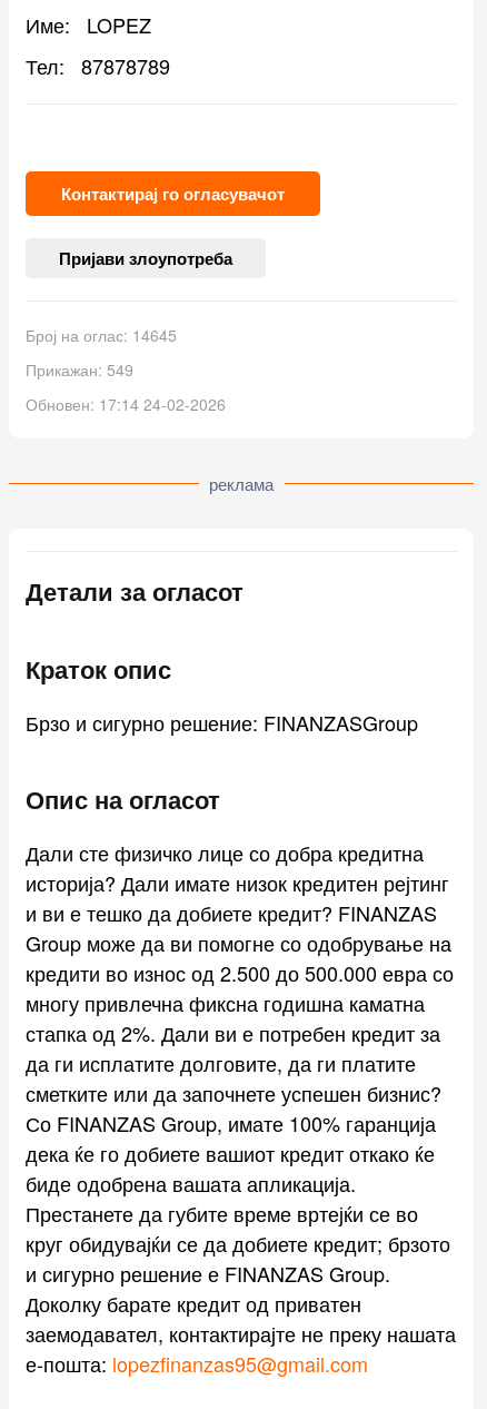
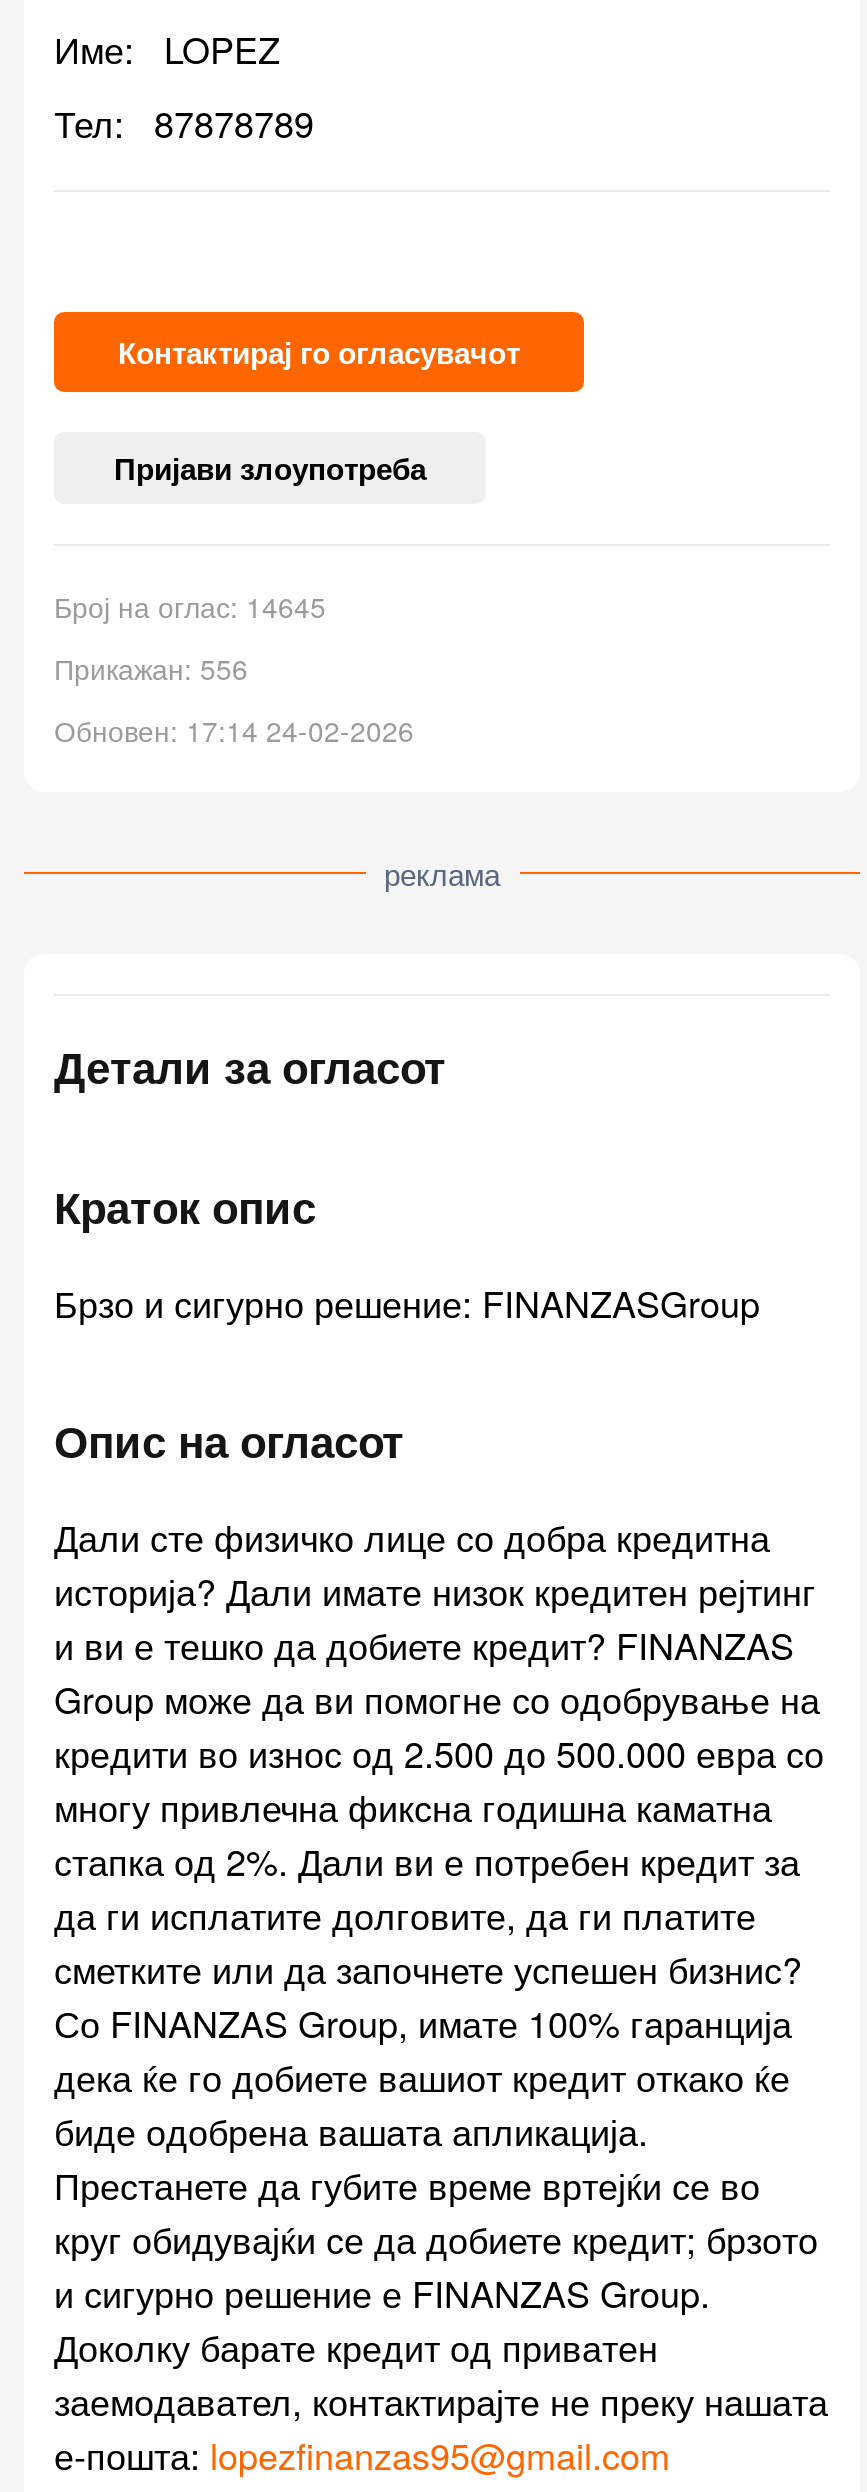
- Прикажан: 549
+ Прикажан: 556
